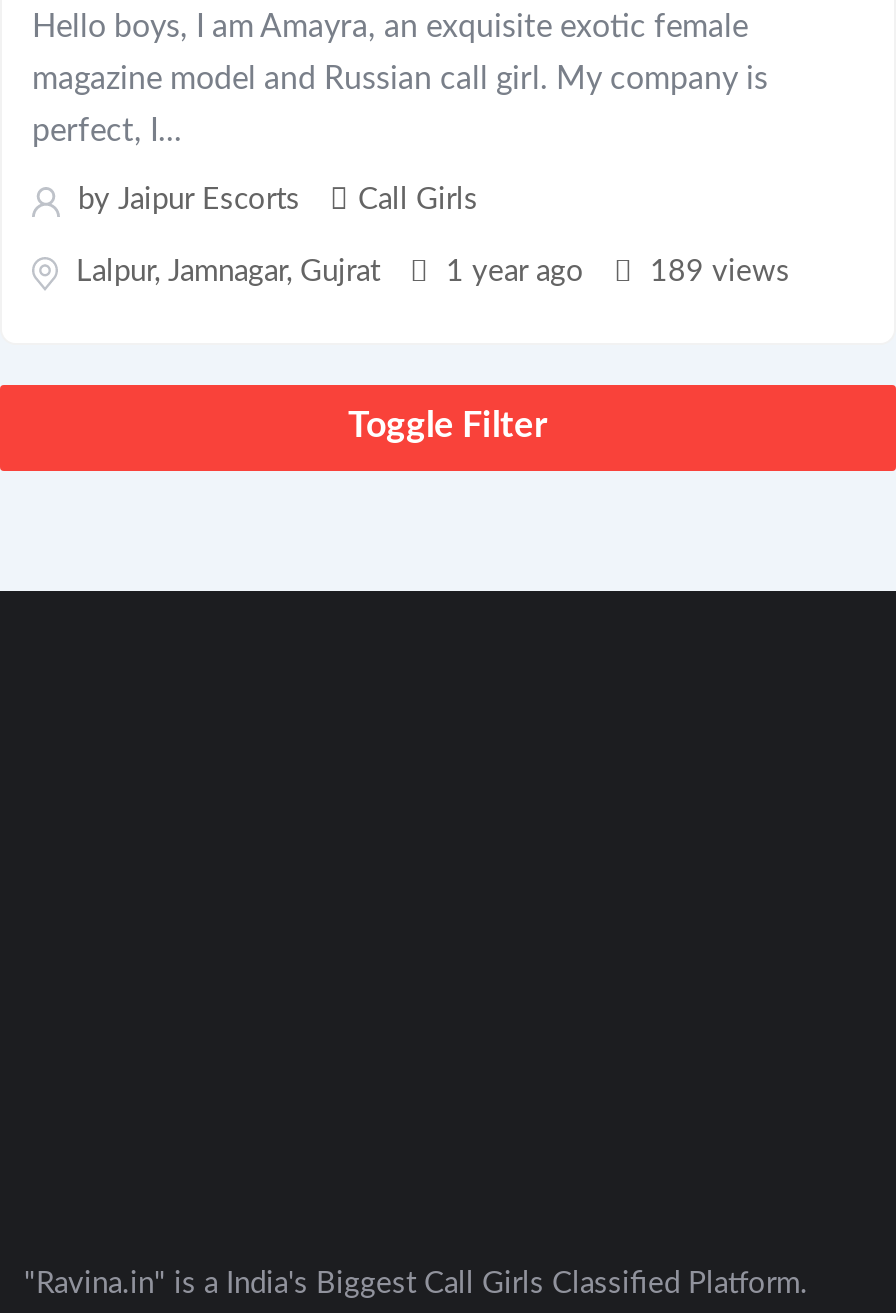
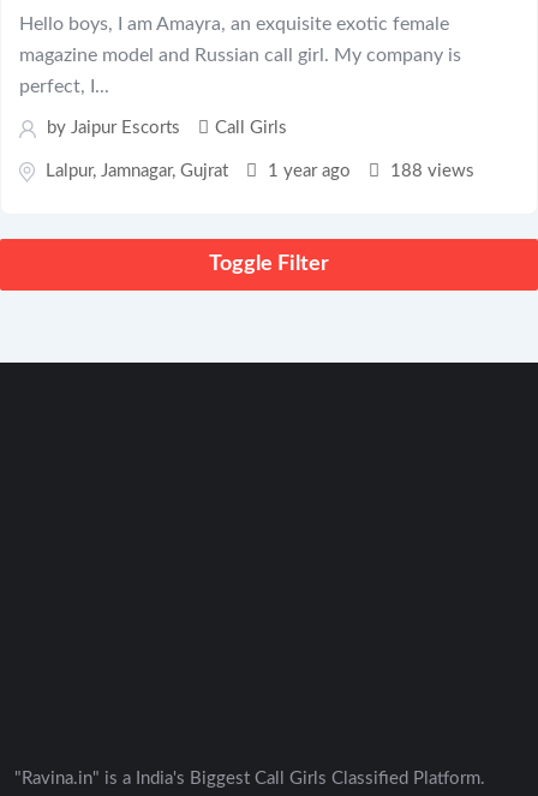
- Lalpur, Jamnagar, Gujrat 1 year ago 189 views
+ Lalpur, Jamnagar, Gujrat 1 year ago 188 views
